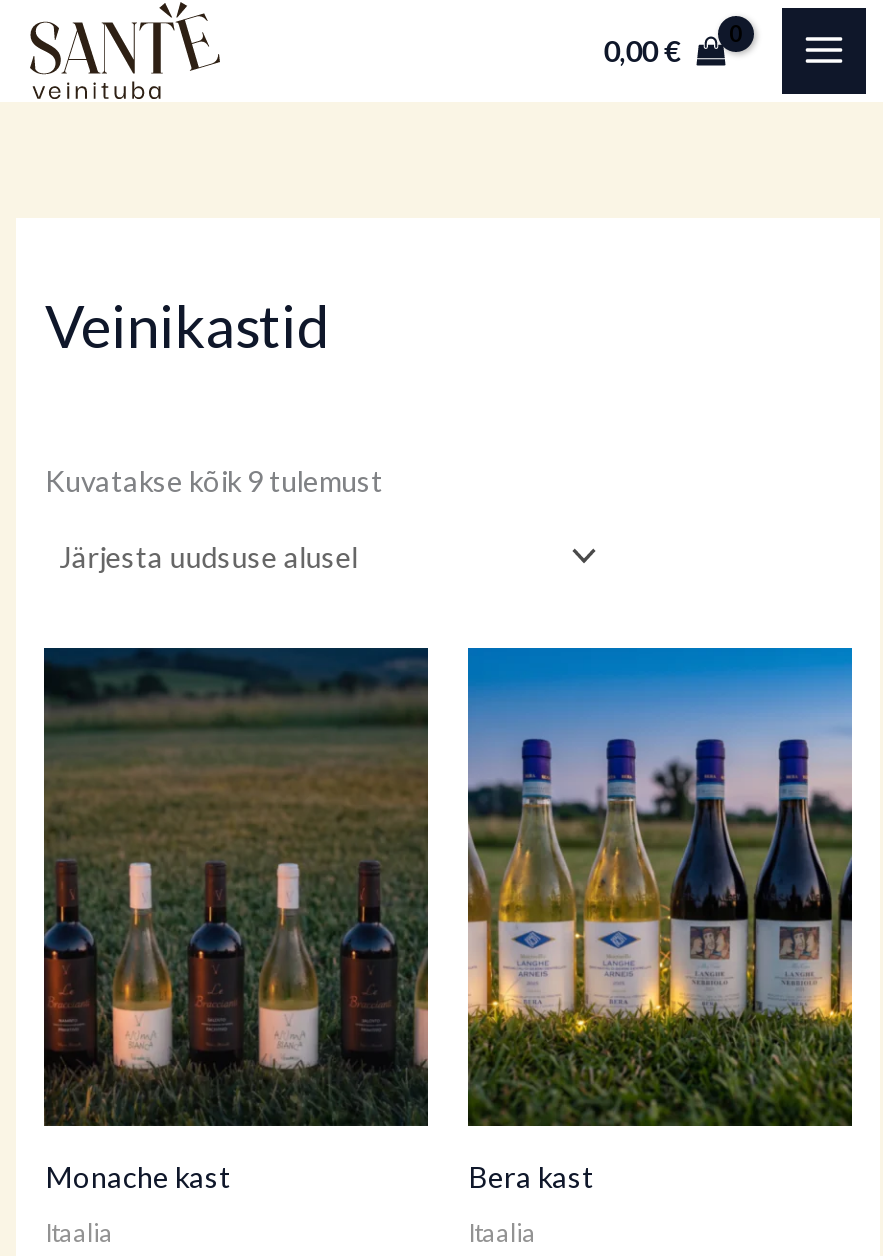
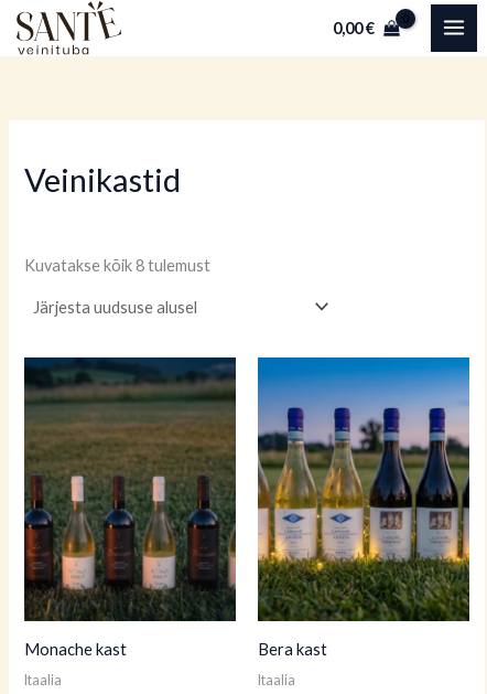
- Kuvatakse kõik 9 tulemust
+ Kuvatakse kõik 8 tulemust
